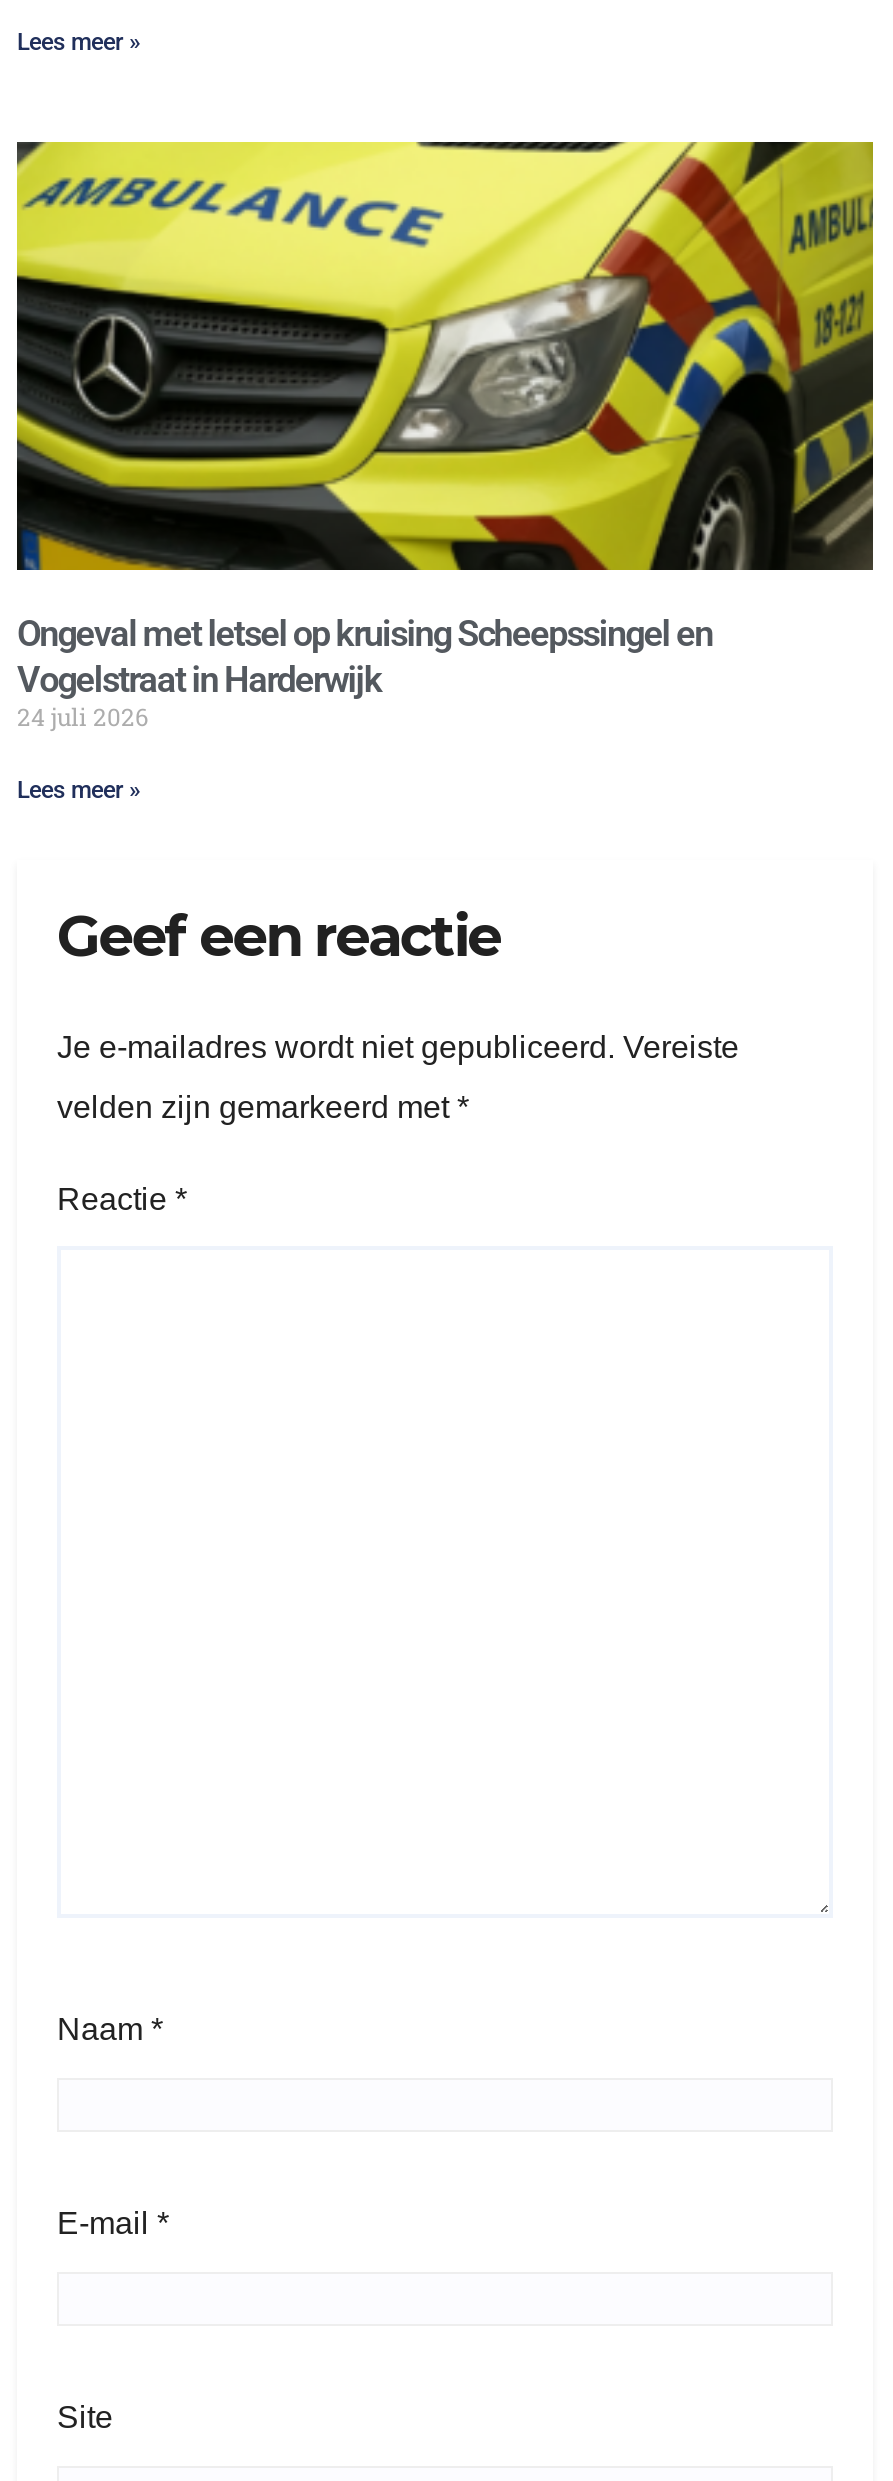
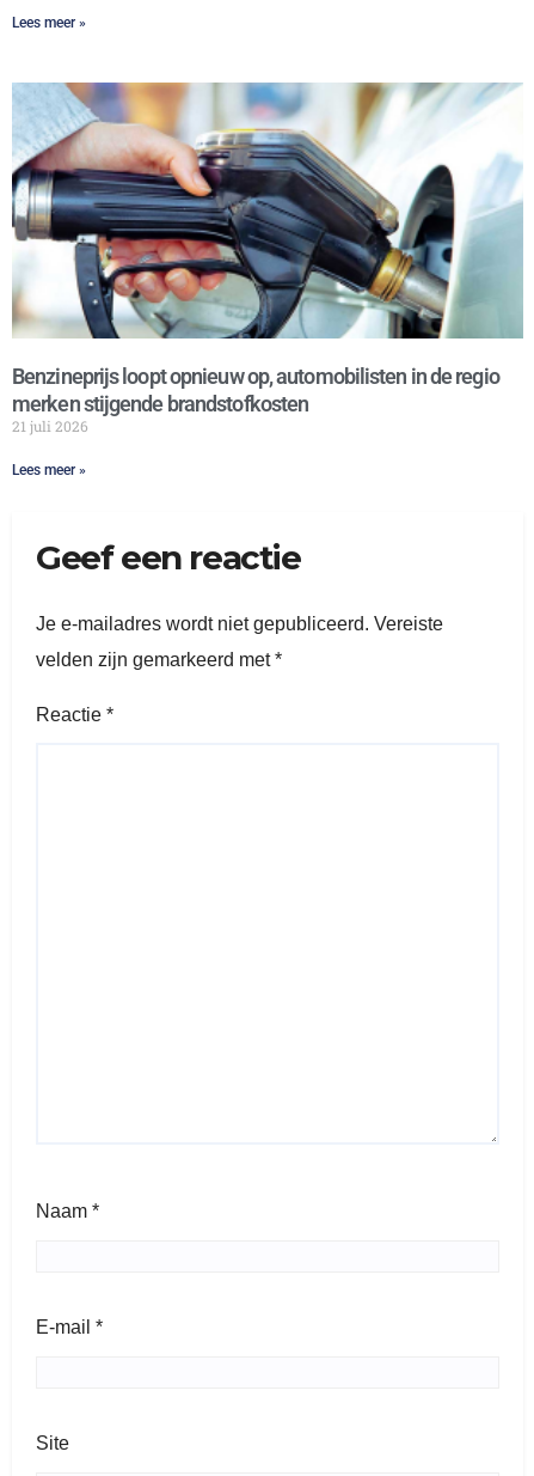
- [image]
- Ongeval met letsel op kruising Scheepssingel en
- Vogelstraat in Harderwijk
- 24 juli 2026
+ [image]
+ Benzineprijs loopt opnieuw op, automobilisten in de regio
+ merken stijgende brandstofkosten
+ 21 juli 2026
